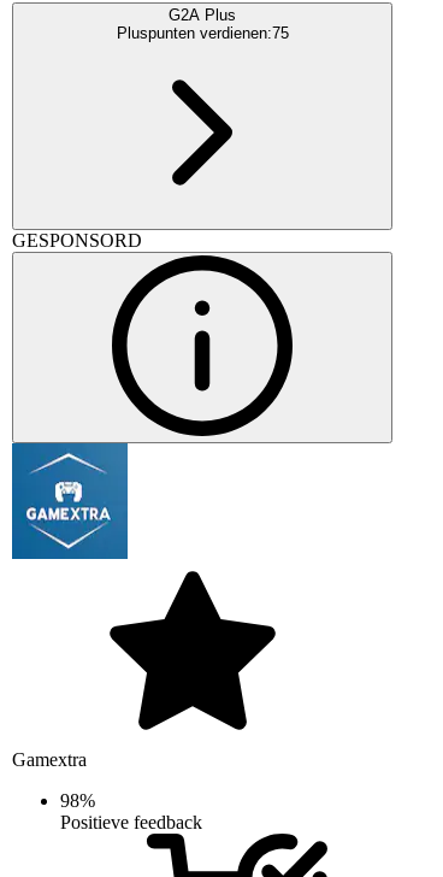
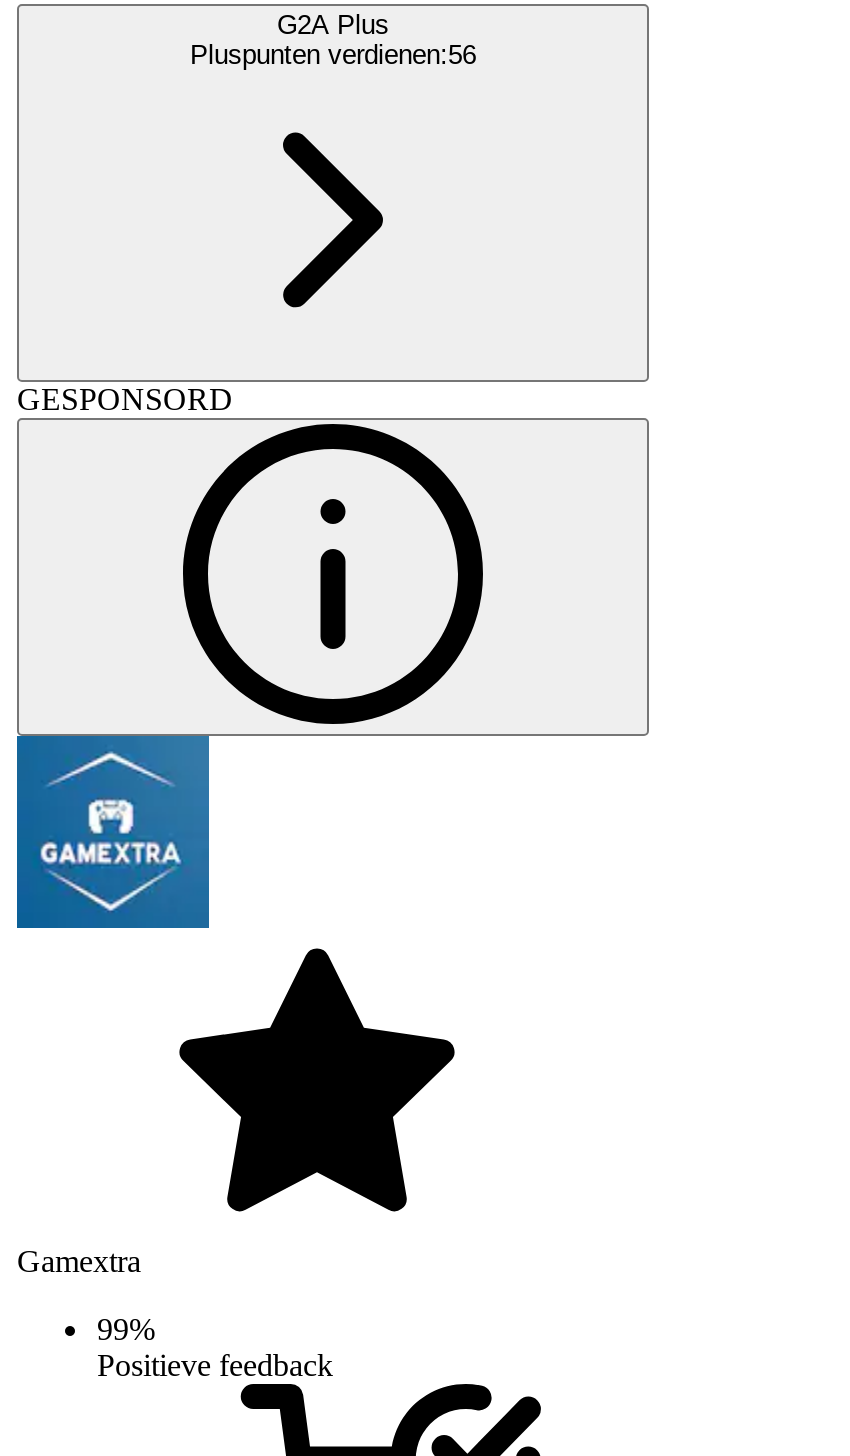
- Pluspunten verdienen:75
+ Pluspunten verdienen:56

- 98%
+ 99%
